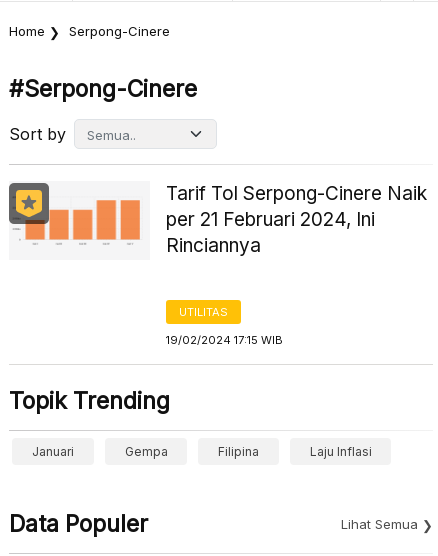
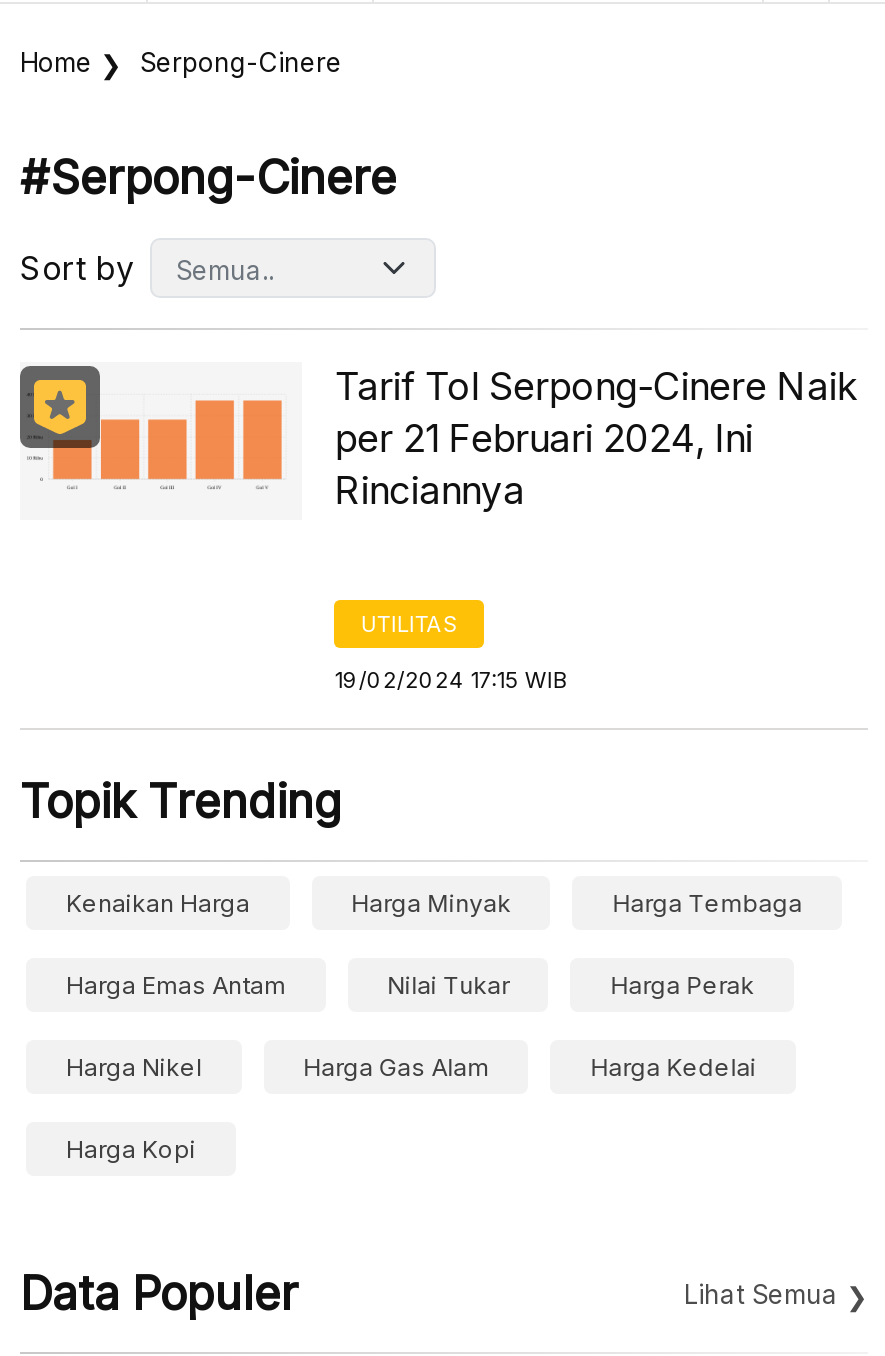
- Januari
- Gempa
- Filipina
- Laju Inflasi
+ Kenaikan Harga
+ Harga Minyak
+ Harga Tembaga
+ Harga Emas Antam
+ Nilai Tukar
+ Harga Perak
+ Harga Nikel
+ Harga Gas Alam
+ Harga Kedelai
+ Harga Kopi
